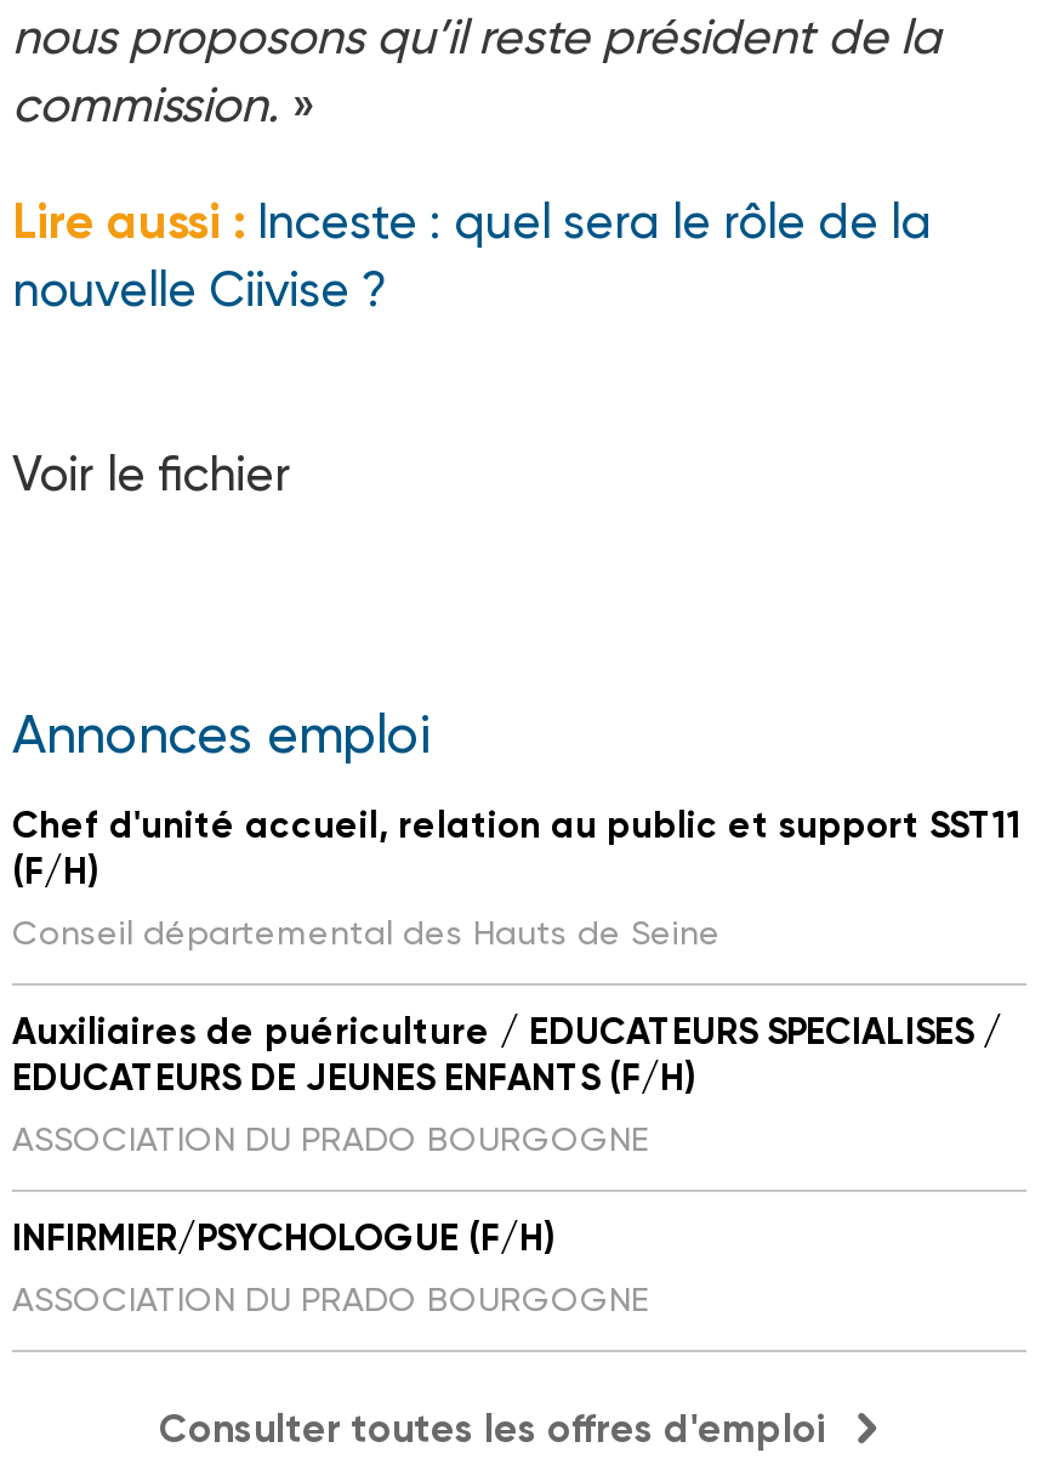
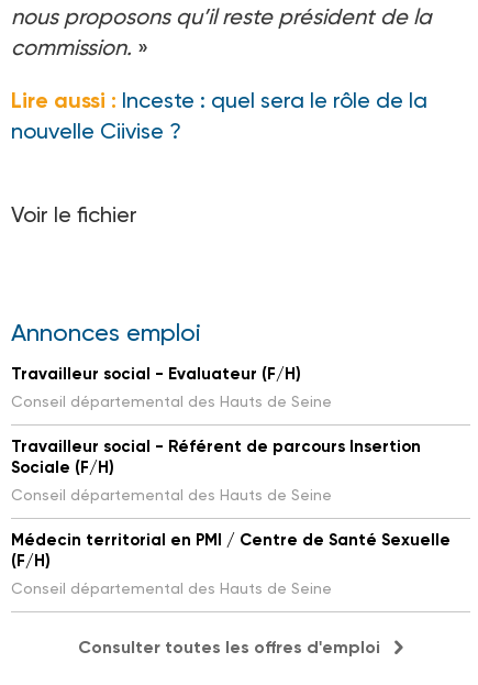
- Chef d'unité accueil, relation au public et support SST11
+ Travailleur social - Evaluateur (F/H)
+ Conseil départemental des Hauts de Seine
+ Travailleur social - Référent de parcours Insertion
+ Sociale (F/H)
+ Conseil départemental des Hauts de Seine
+ Médecin territorial en PMI / Centre de Santé Sexuelle

moved down: (F/H) | Conseil départemental des Hauts de Seine

- Auxiliaires de puériculture / EDUCATEURS SPECIALISES /
- EDUCATEURS DE JEUNES ENFANTS (F/H)
- ASSOCIATION DU PRADO BOURGOGNE
- INFIRMIER/PSYCHOLOGUE (F/H)
- ASSOCIATION DU PRADO BOURGOGNE
